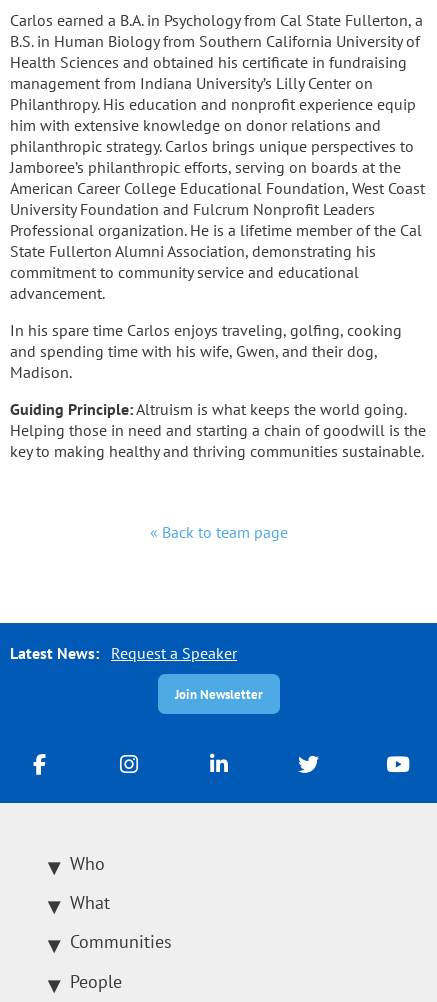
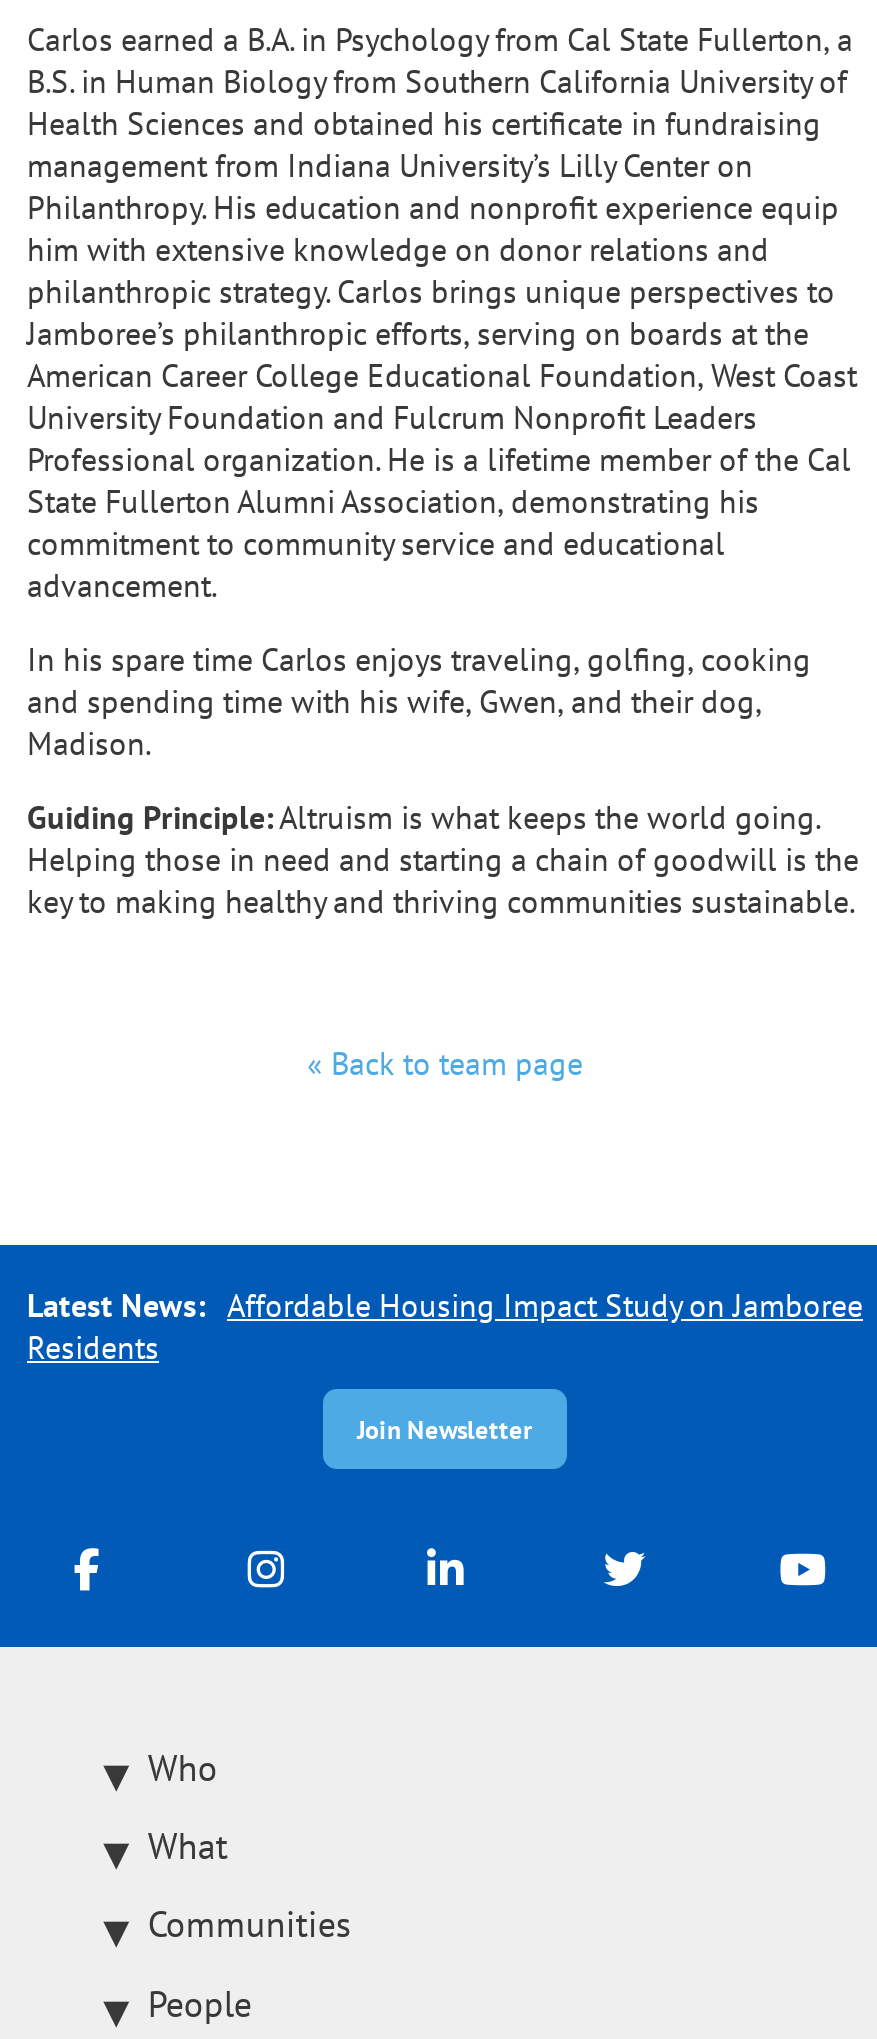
- Latest News: Request a Speaker
+ Latest News: Affordable Housing Impact Study on Jamboree
+ Residents
